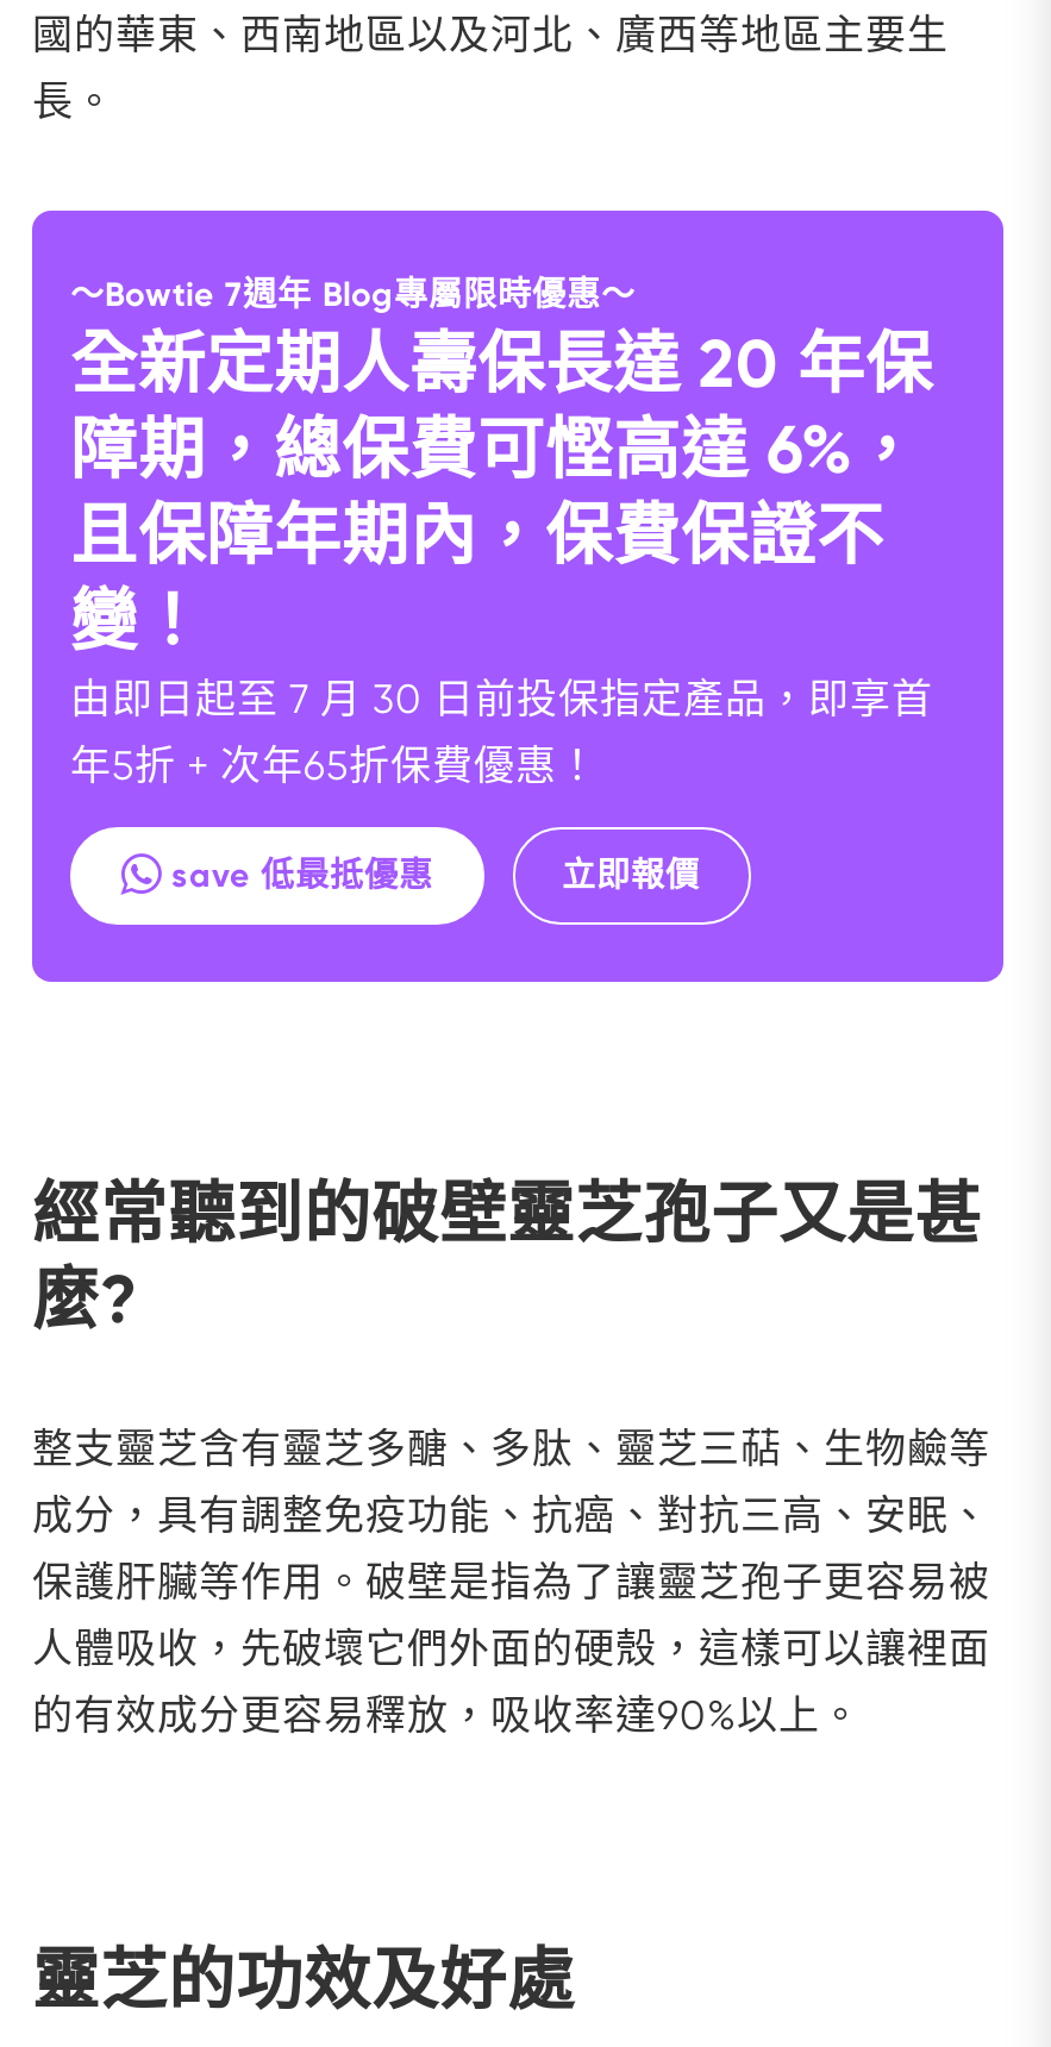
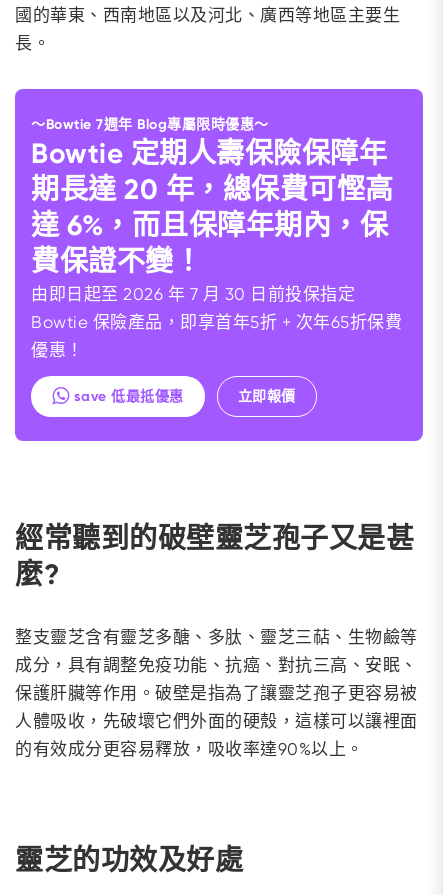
- 全新定期人壽保長達 20 年保
- 障期，總保費可慳高達 6%，
- 且保障年期內，保費保證不
- 變！
- 由即日起至 7 月 30 日前投保指定產品，即享首
- 年5折 + 次年65折保費優惠！
+ Bowtie 定期人壽保險保障年
+ 期長達 20 年，總保費可慳高
+ 達 6%，而且保障年期內，保
+ 費保證不變！
+ 由即日起至 2026 年 7 月 30 日前投保指定
+ Bowtie 保險產品，即享首年5折 + 次年65折保費
+ 優惠！
